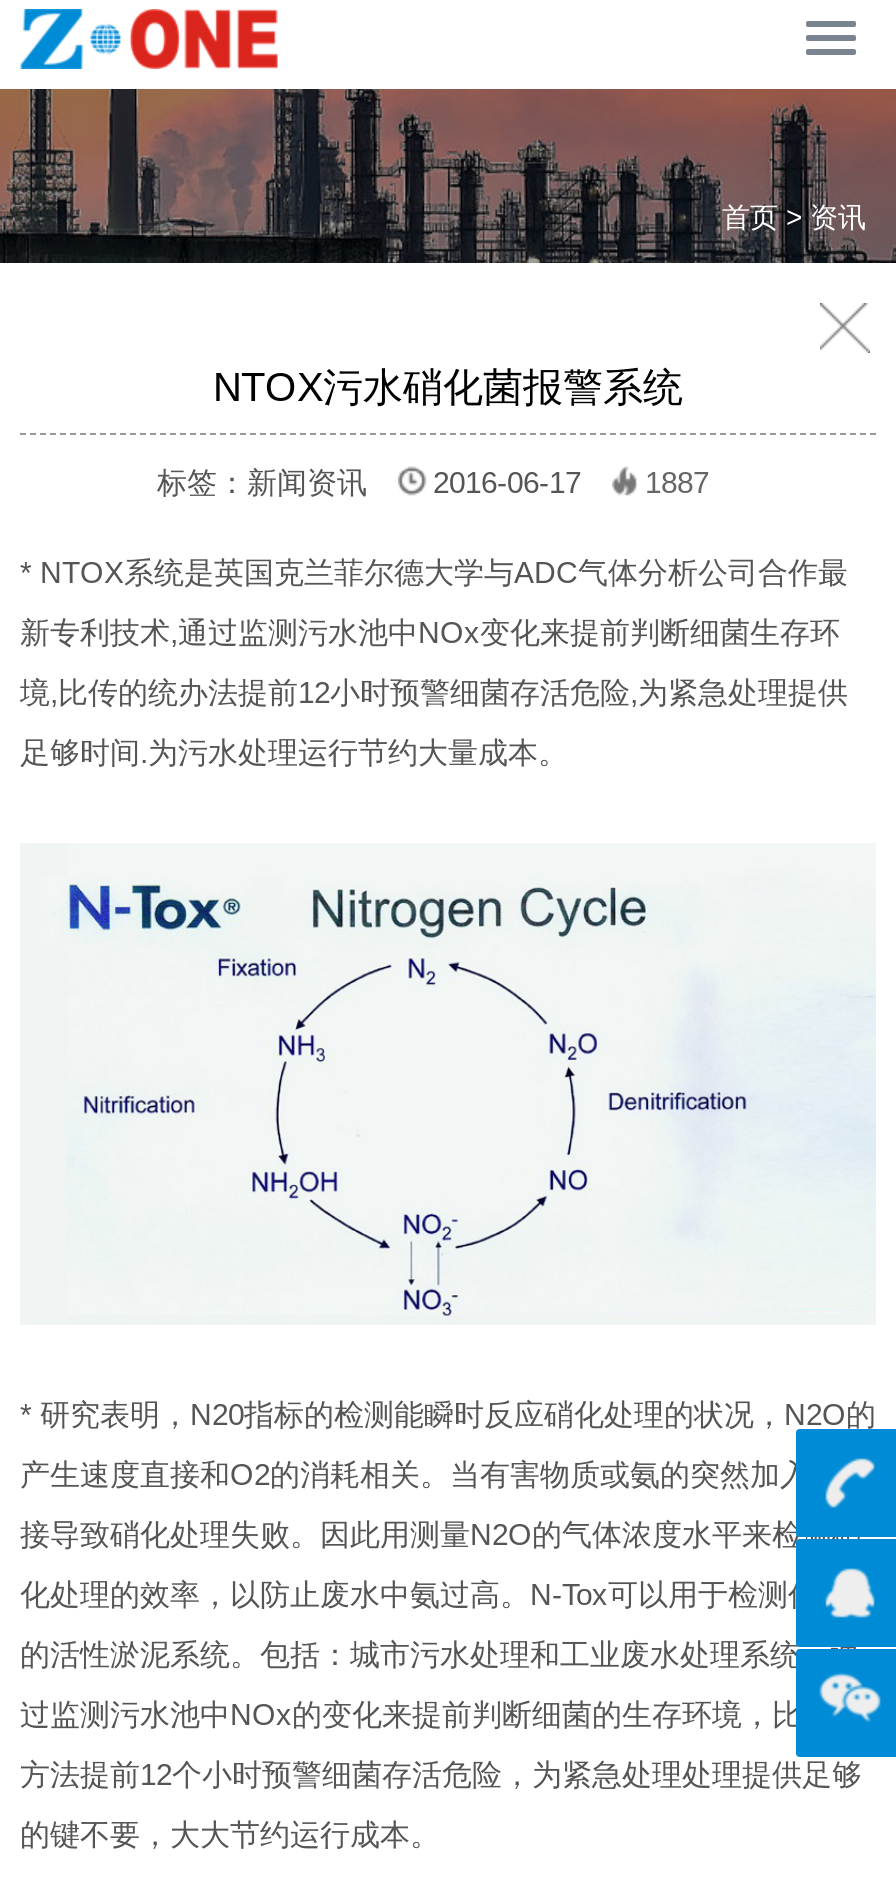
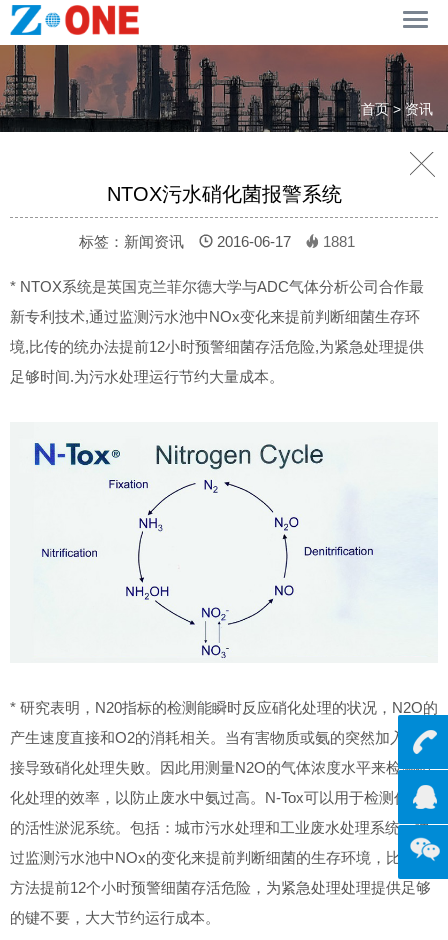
- 标签：新闻资讯 2016-06-17 1887
+ 标签：新闻资讯 2016-06-17 1881
